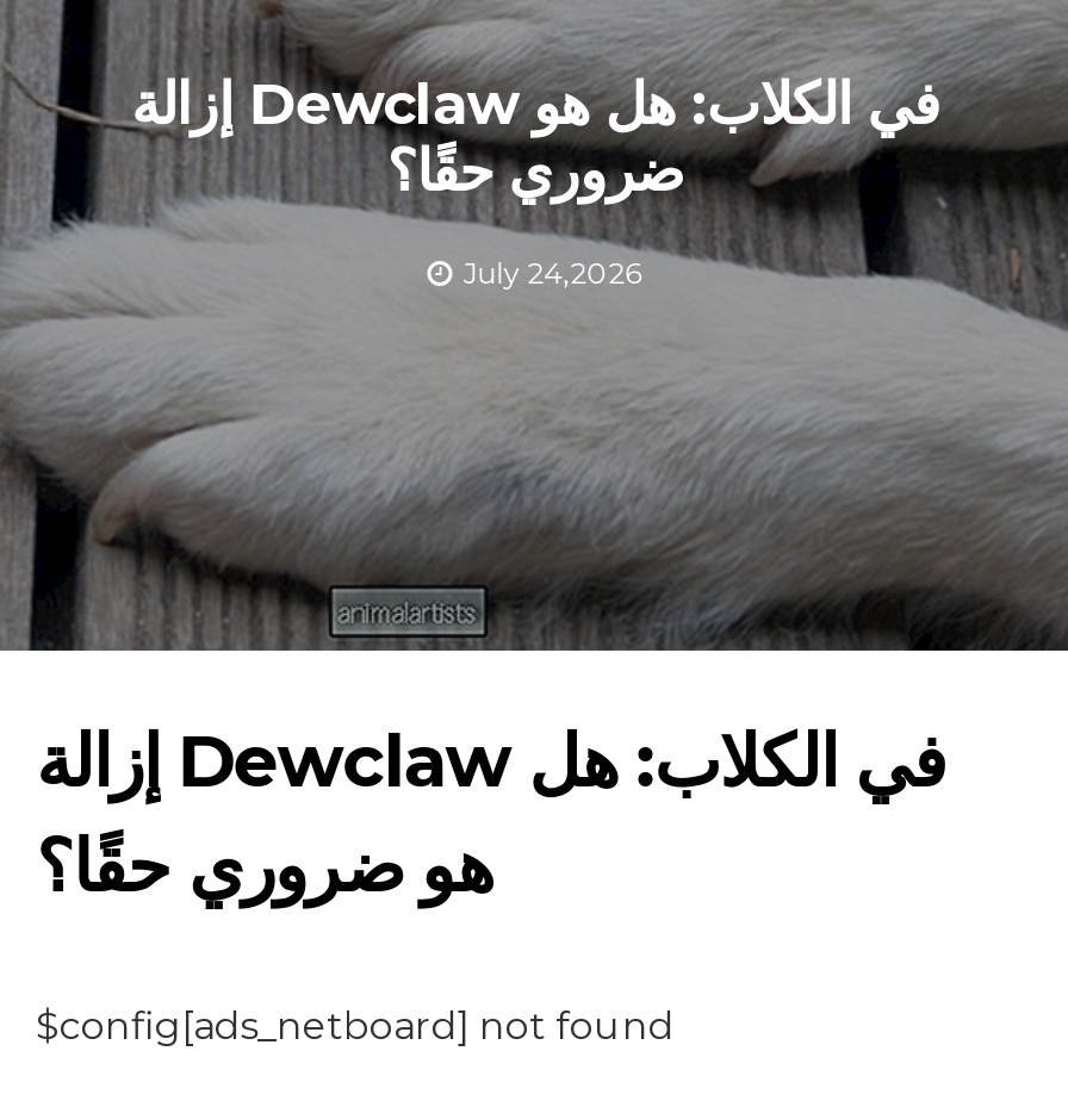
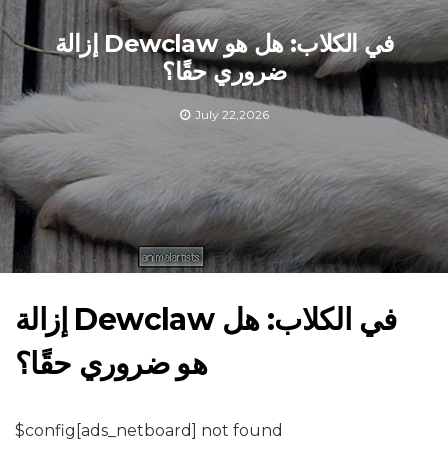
- July 24,2026
+ July 22,2026
